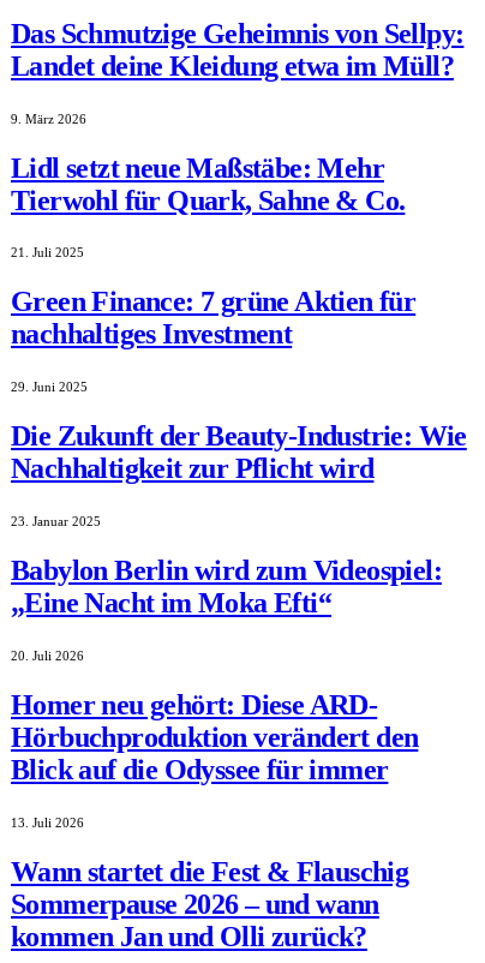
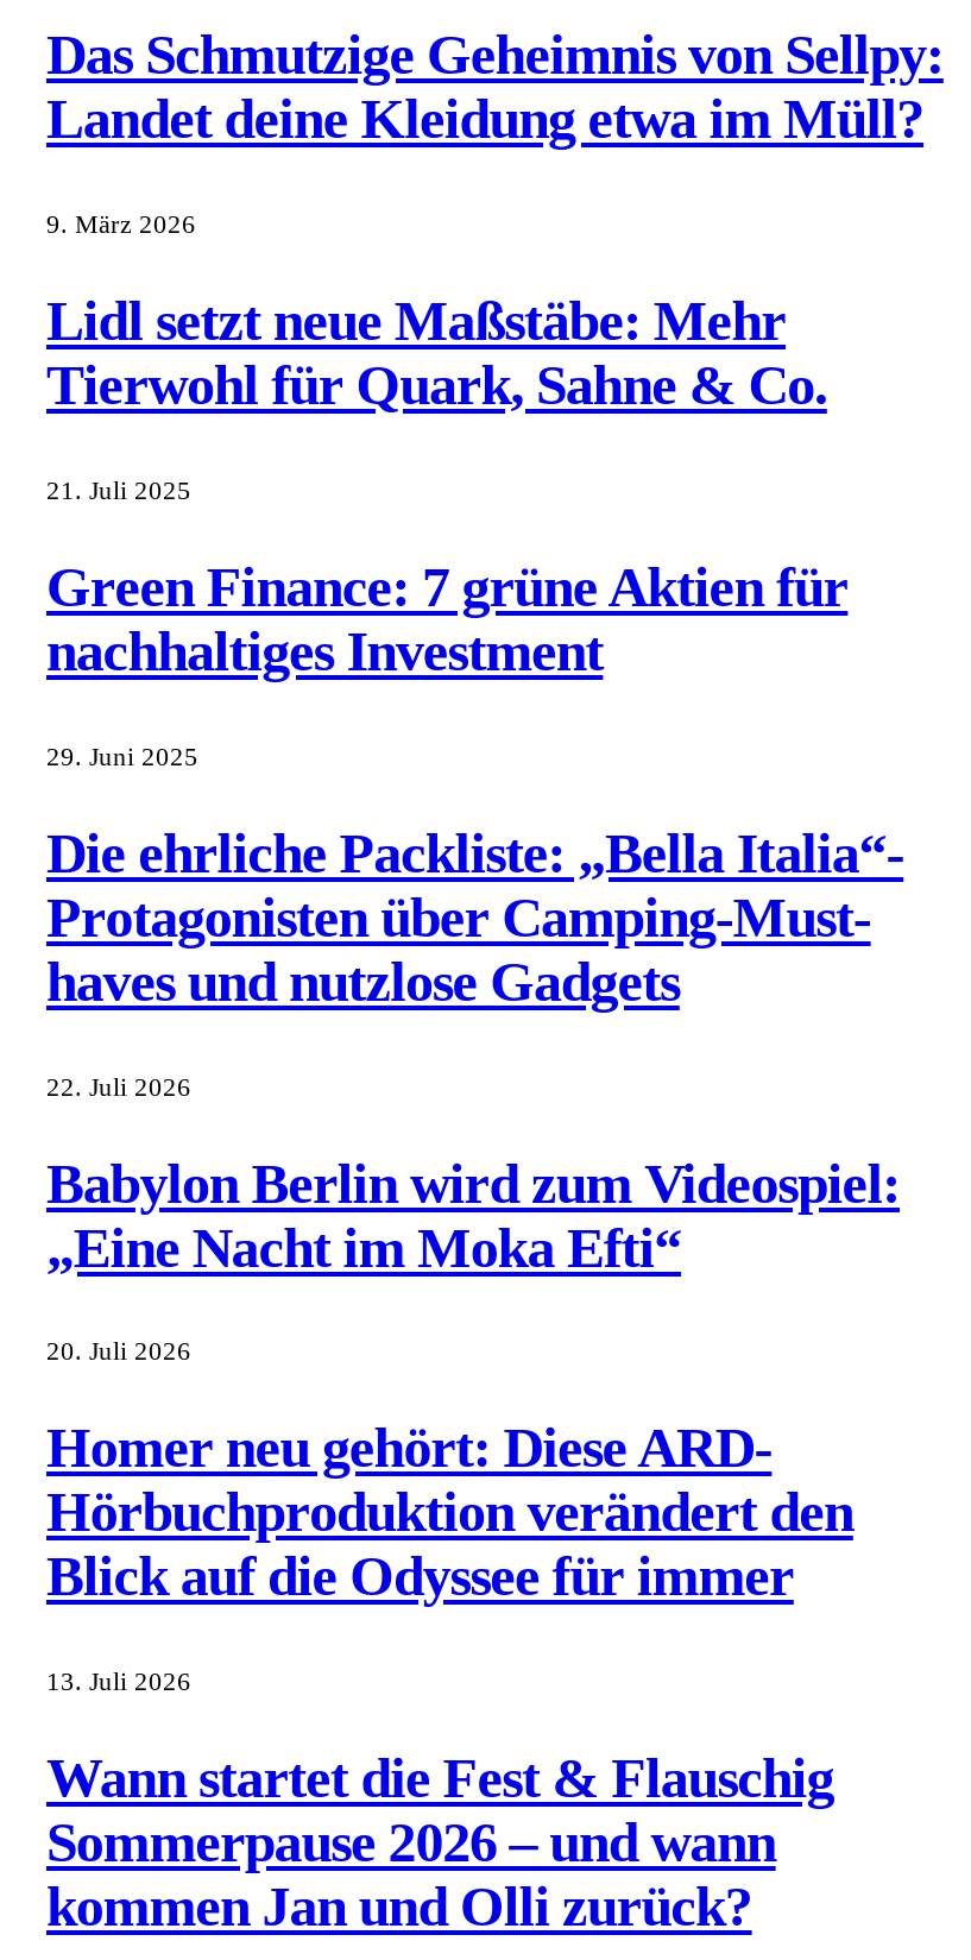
- Die Zukunft der Beauty-Industrie: Wie
- Nachhaltigkeit zur Pflicht wird
+ Die ehrliche Packliste: „Bella Italia“-
+ Protagonisten über Camping-Must-
+ haves und nutzlose Gadgets

- 23. Januar 2025
+ 22. Juli 2026
